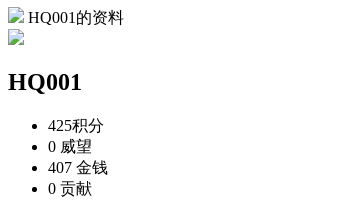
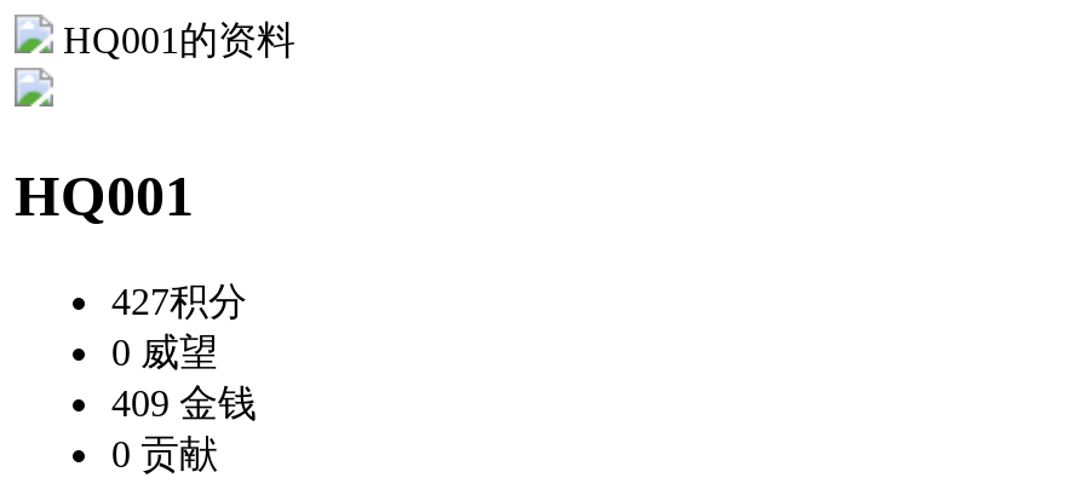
- 425积分
+ 427积分

- 407金钱
+ 409金钱
